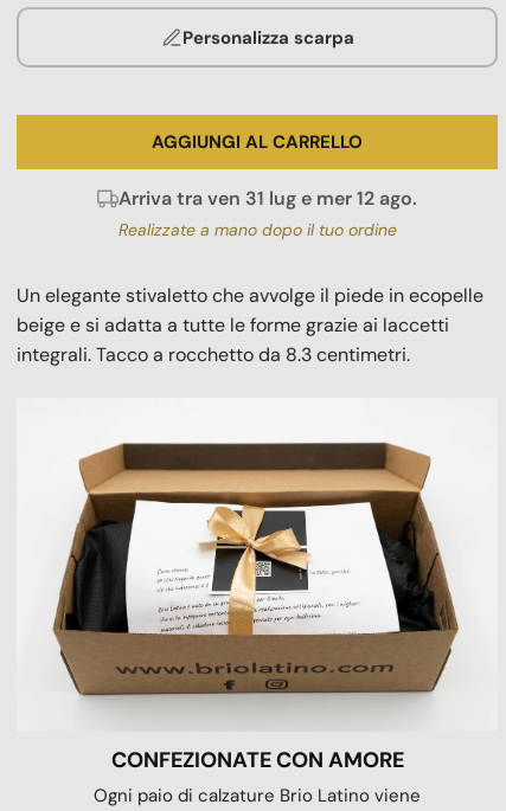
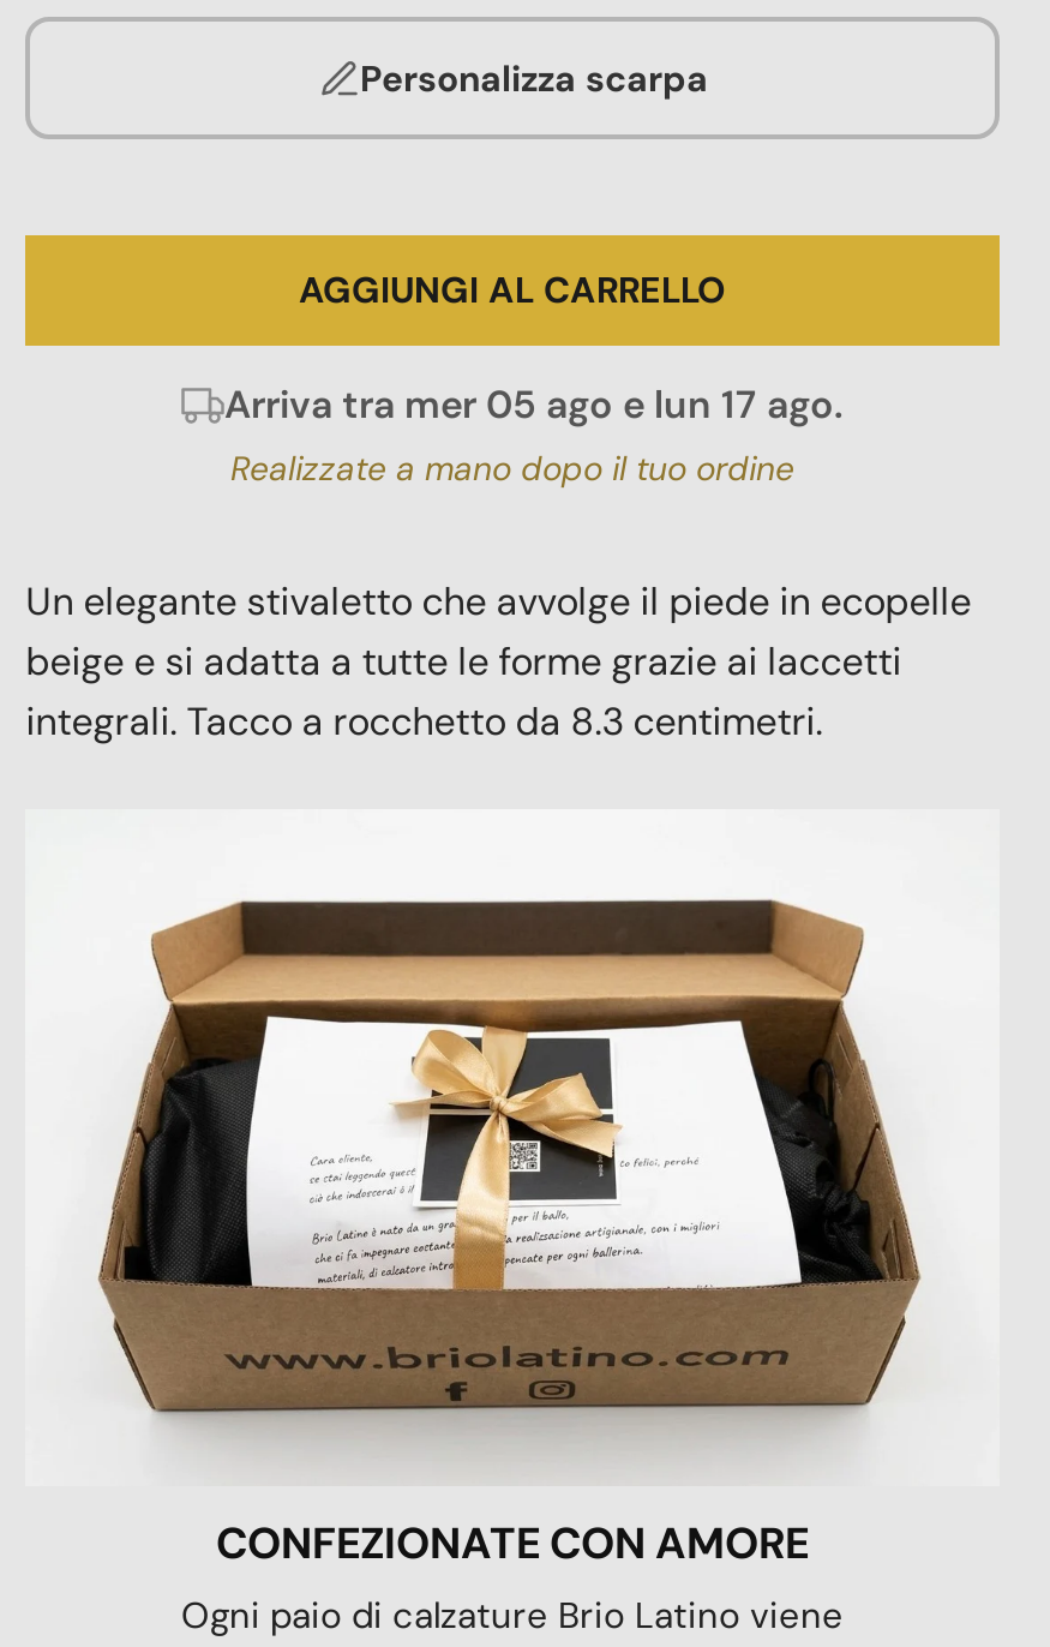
- Arriva tra ven 31 lug e mer 12 ago.
+ Arriva tra mer 05 ago e lun 17 ago.
